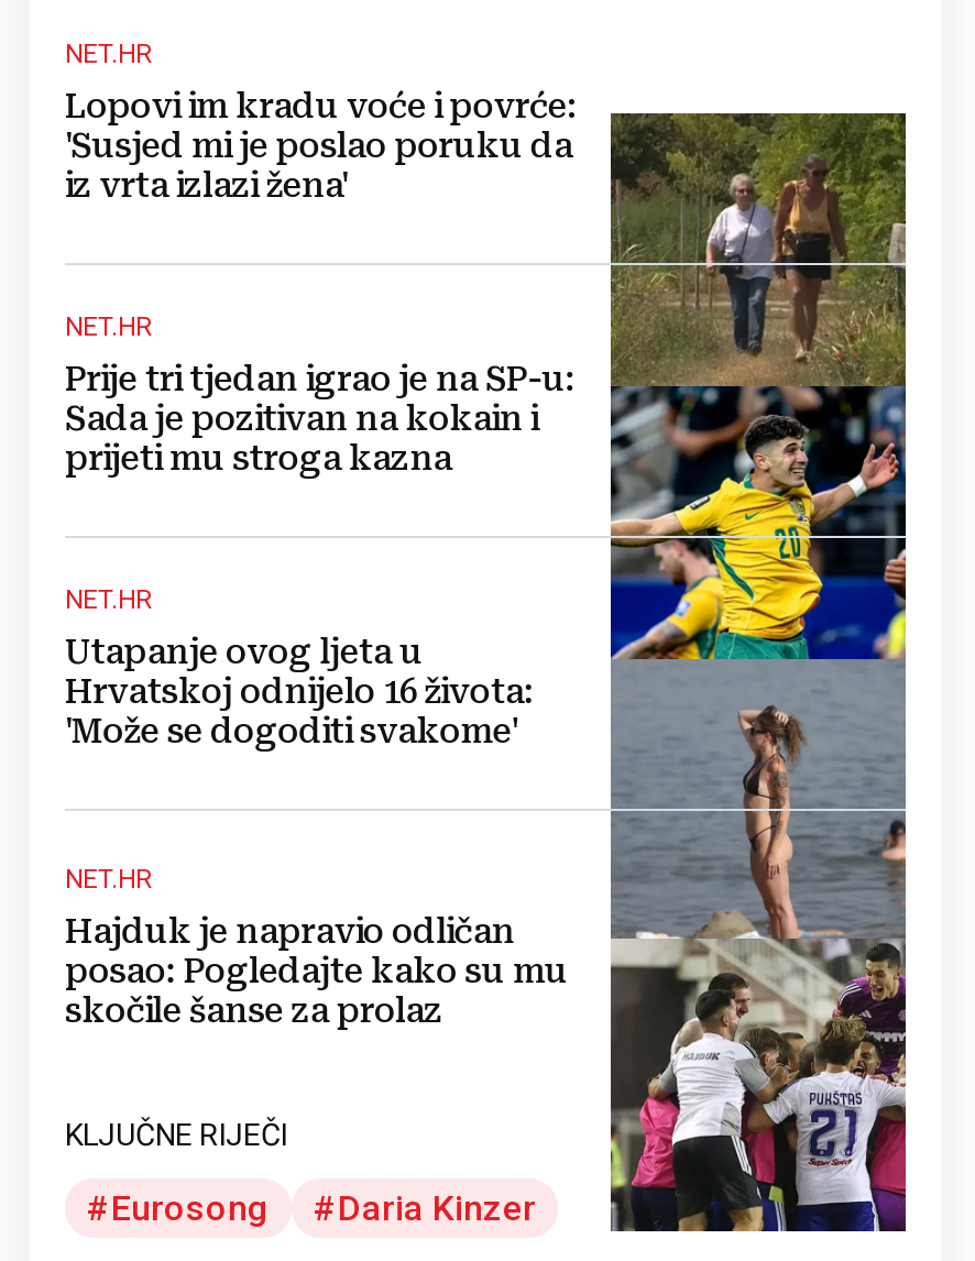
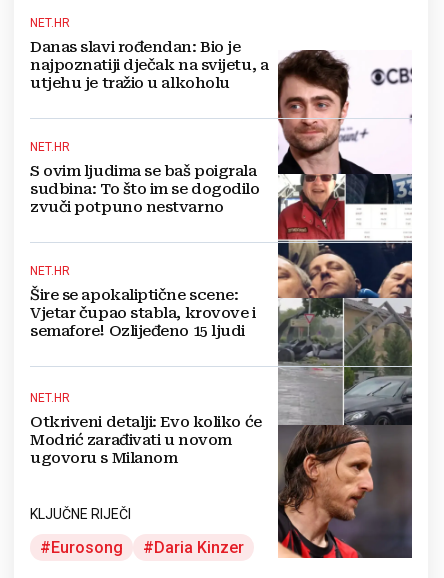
- [image]
- Lopovi im kradu voće i povrće:
- 'Susjed mi je poslao poruku da
- iz vrta izlazi žena'
+ [image]
+ Danas slavi rođendan: Bio je
+ najpoznatiji dječak na svijetu, a
+ utjehu je tražio u alkoholu

- Prije tri tjedan igrao je na SP-u:
- Sada je pozitivan na kokain i
- prijeti mu stroga kazna
+ S ovim ljudima se baš poigrala
+ sudbina: To što im se dogodilo
+ zvuči potpuno nestvarno

- Utapanje ovog ljeta u
- Hrvatskoj odnijelo 16 života:
- 'Može se dogoditi svakome'
+ Šire se apokaliptične scene:
+ Vjetar čupao stabla, krovove i
+ semafore! Ozlijeđeno 15 ljudi

- Hajduk je napravio odličan
- posao: Pogledajte kako su mu
- skočile šanse za prolaz
+ Otkriveni detalji: Evo koliko će
+ Modrić zarađivati u novom
+ ugovoru s Milanom
